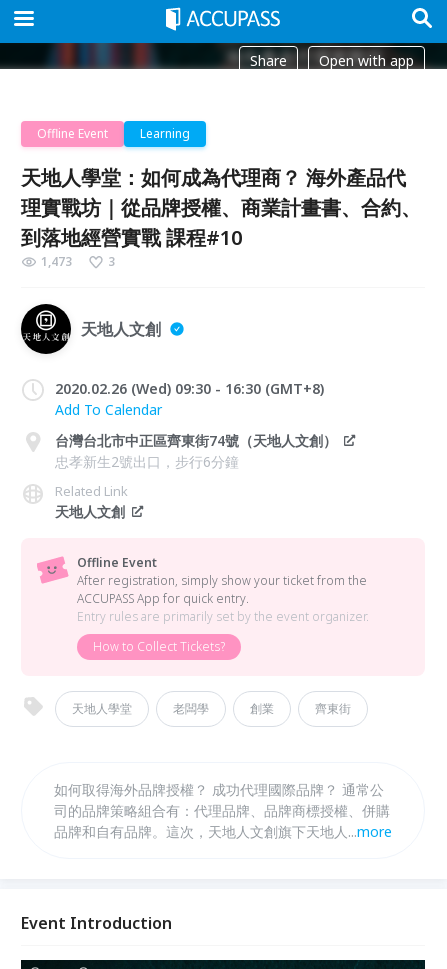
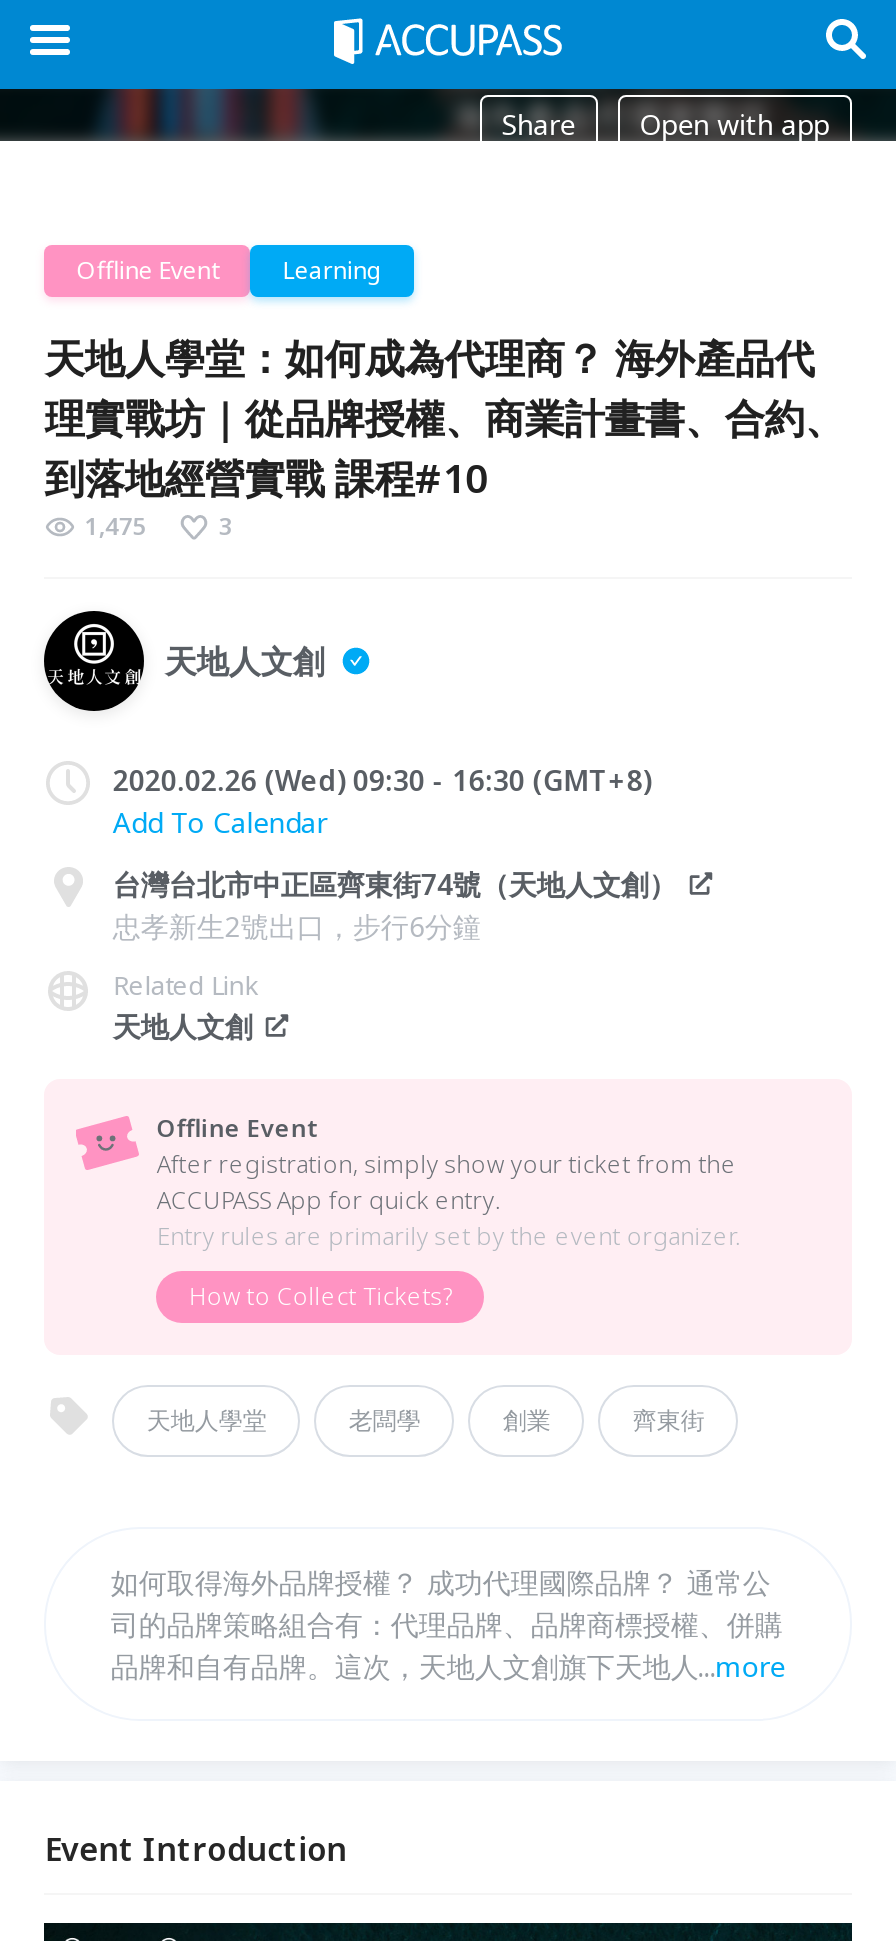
- 1,473
+ 1,475
